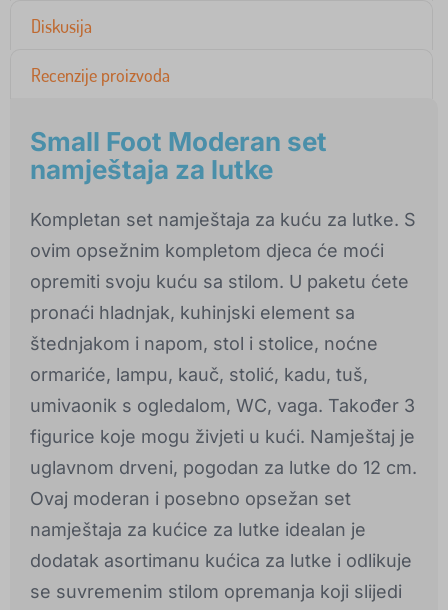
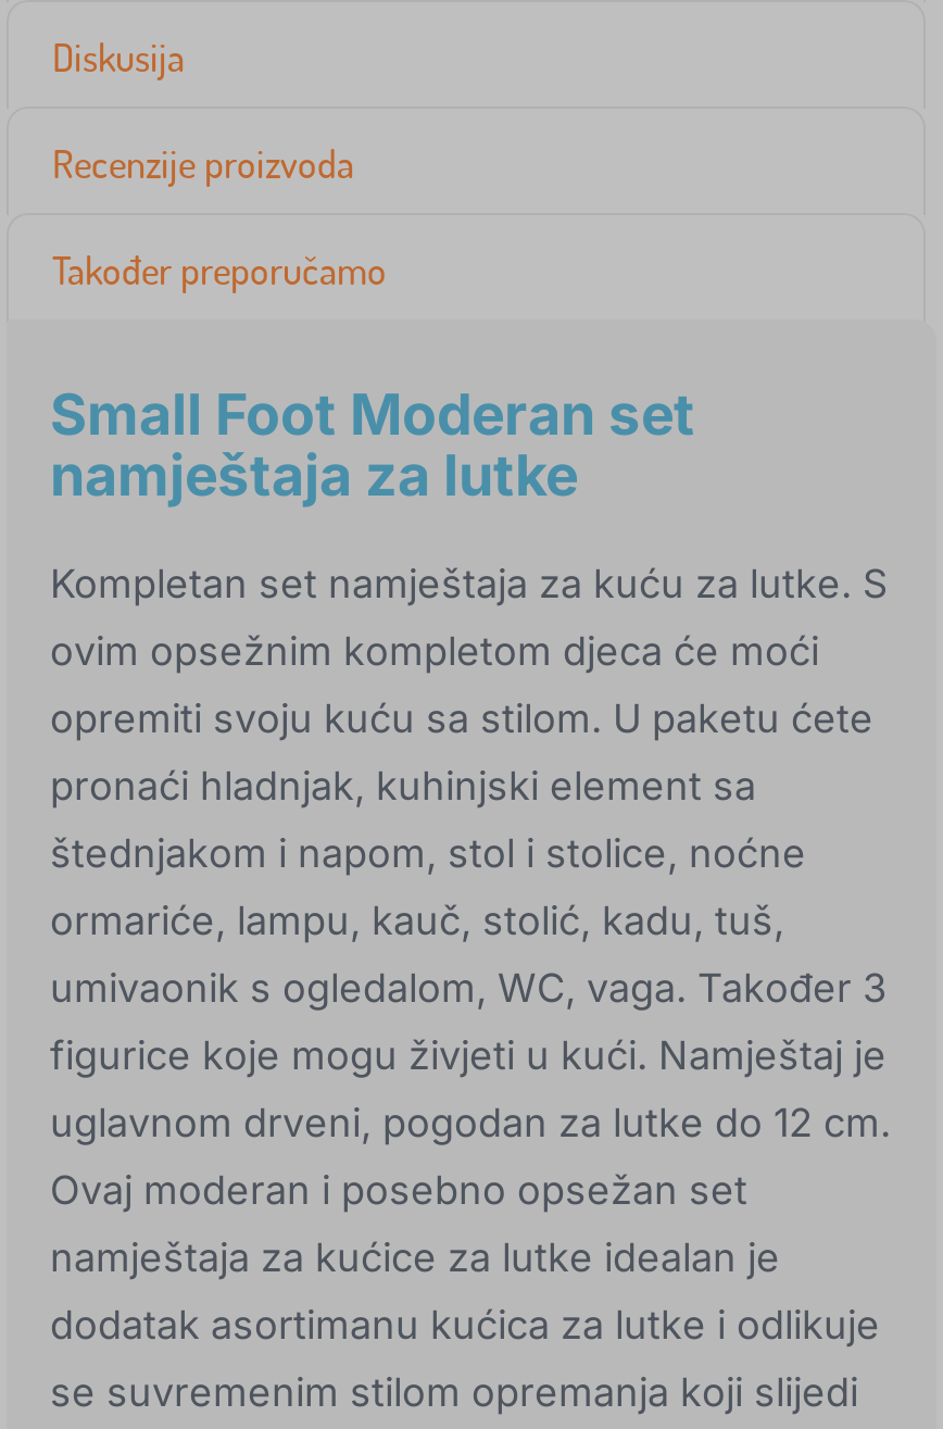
+ Također preporučamo
